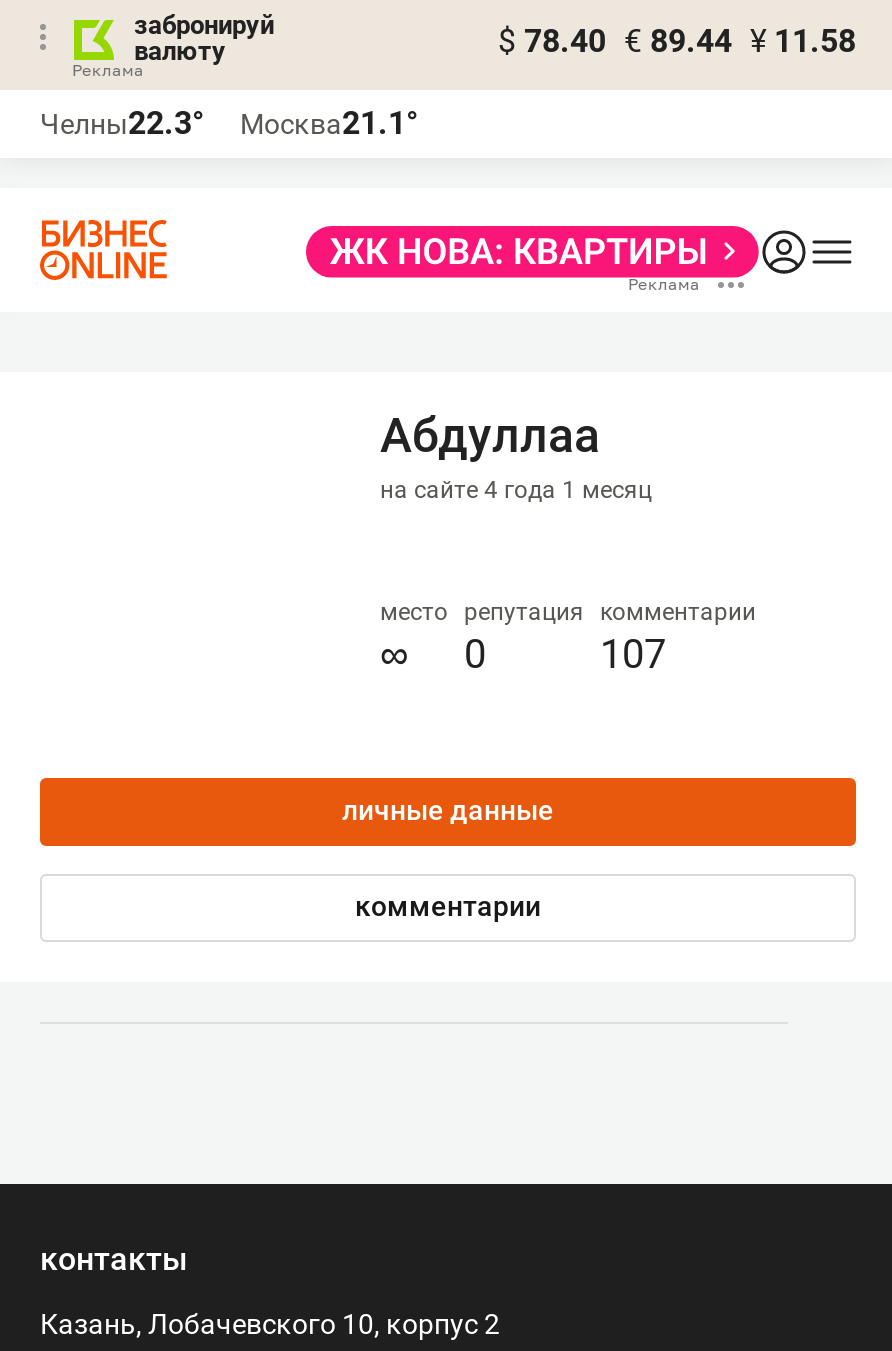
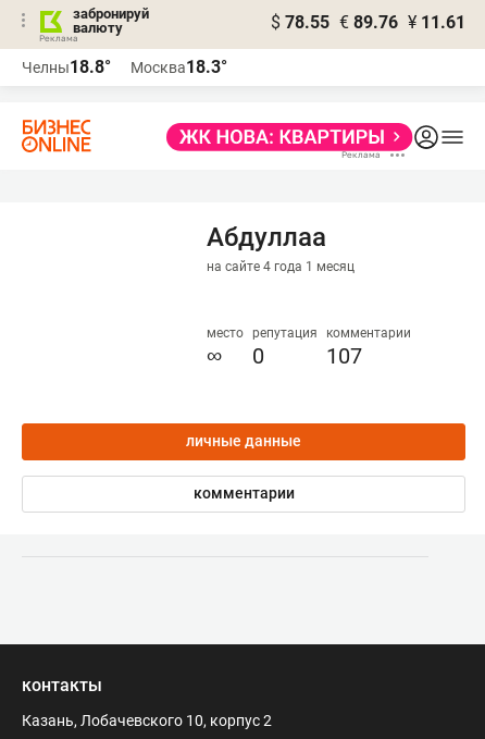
- $ 78.40 € 89.44 ¥ 11.58
+ $ 78.55 € 89.76 ¥ 11.61

- Челны22.3°
+ Челны18.8°

- Москва21.1°
+ Москва18.3°
